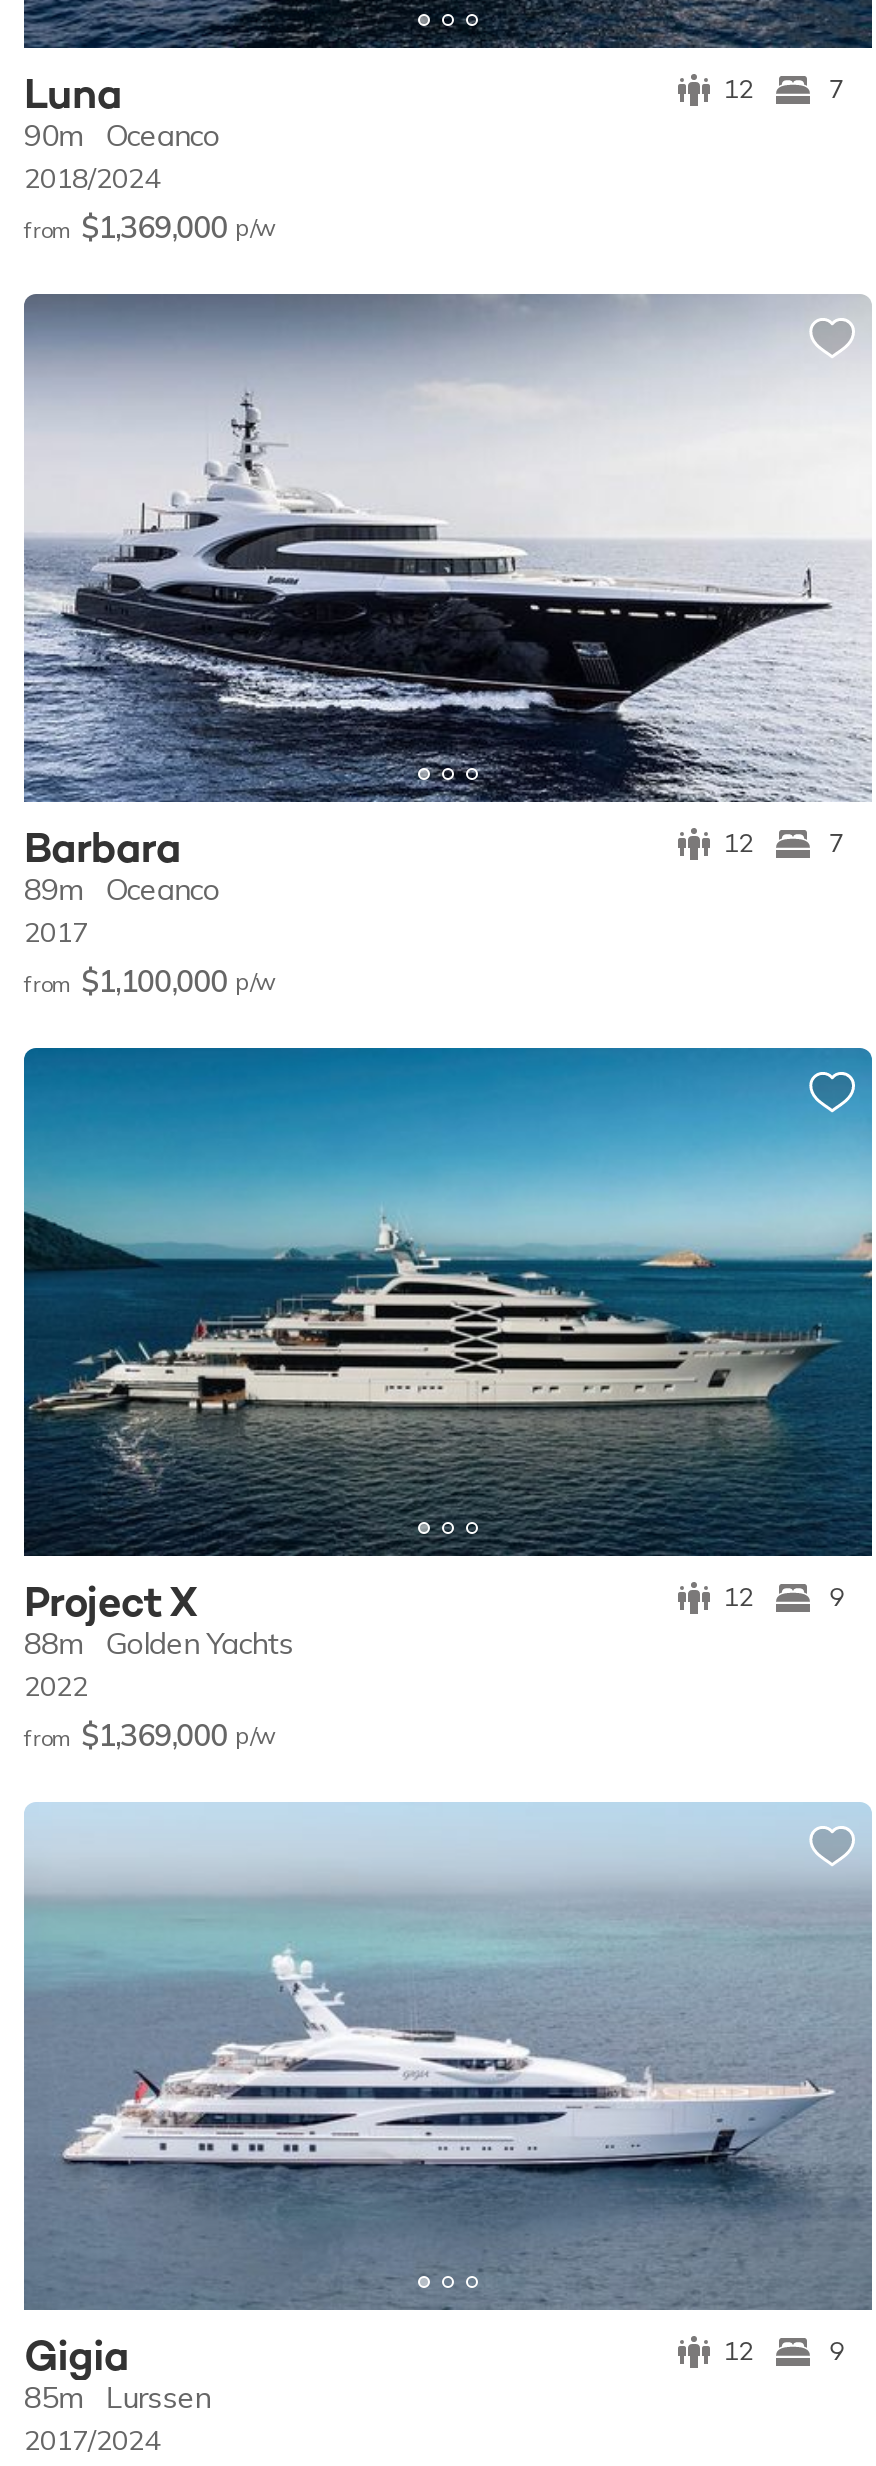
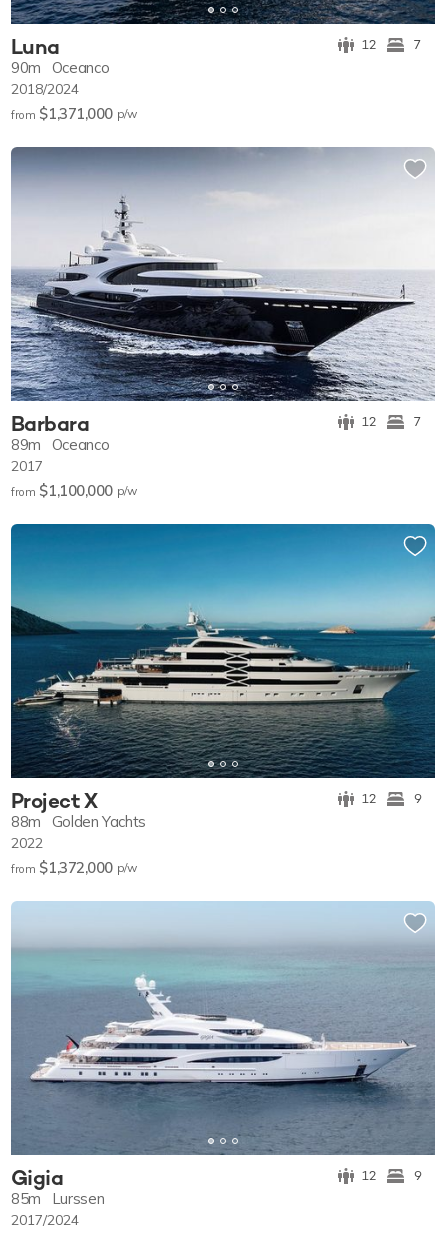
- from $1,369,000 p/w
+ from $1,371,000 p/w

- from $1,369,000 p/w
+ from $1,372,000 p/w
